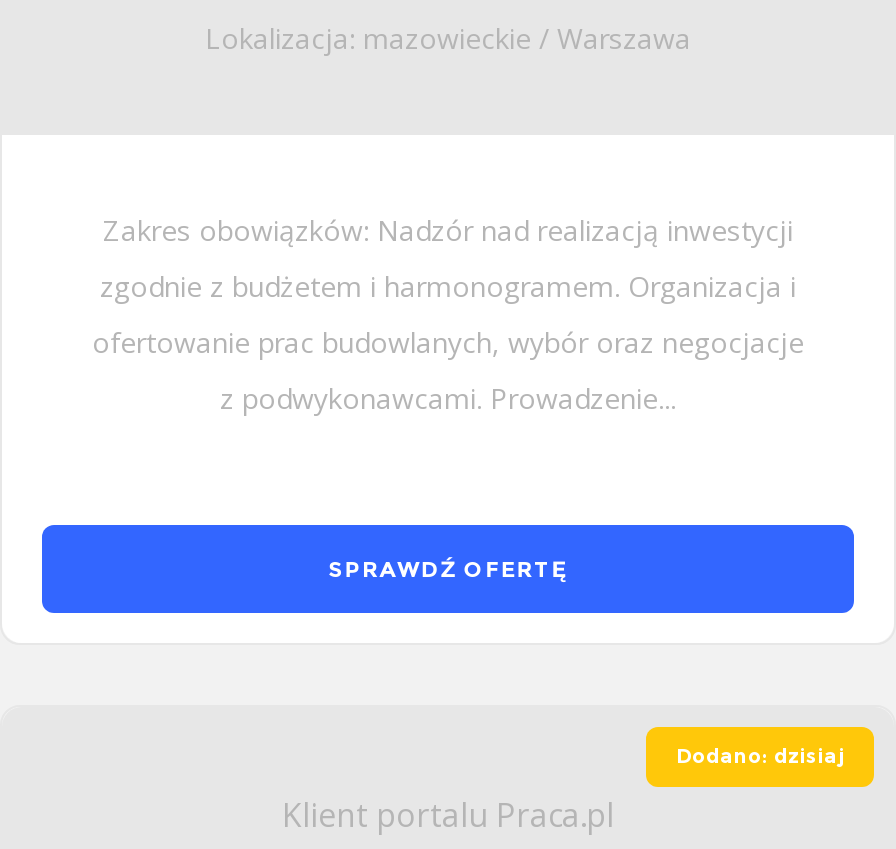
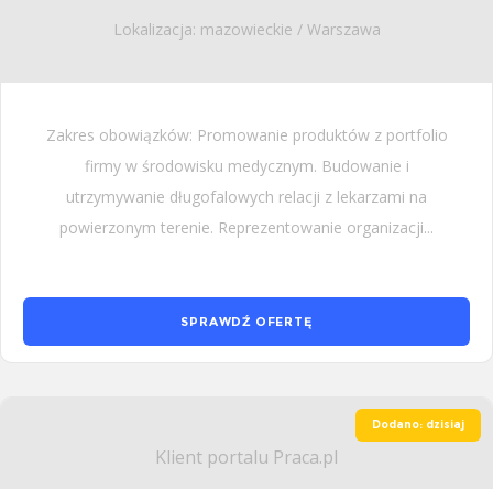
- Zakres obowiązków: Nadzór nad realizacją inwestycji
+ Zakres obowiązków: Promowanie produktów z portfolio

- zgodnie z budżetem i harmonogramem. Organizacja i
+ firmy w środowisku medycznym. Budowanie i

- ofertowanie prac budowlanych, wybór oraz negocjacje
+ utrzymywanie długofalowych relacji z lekarzami na

- z podwykonawcami. Prowadzenie...
+ powierzonym terenie. Reprezentowanie organizacji...
